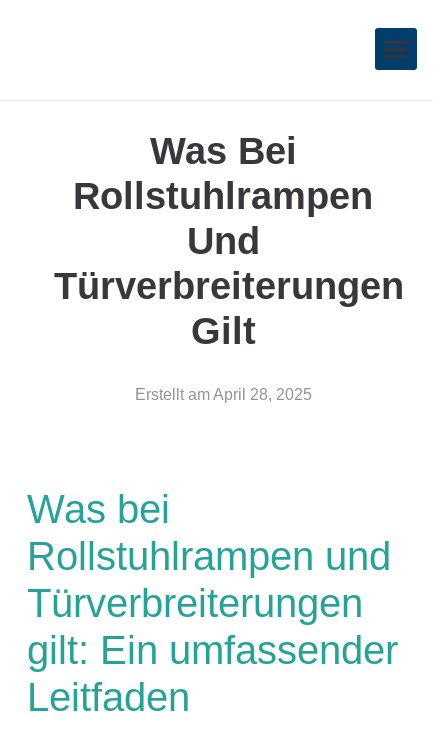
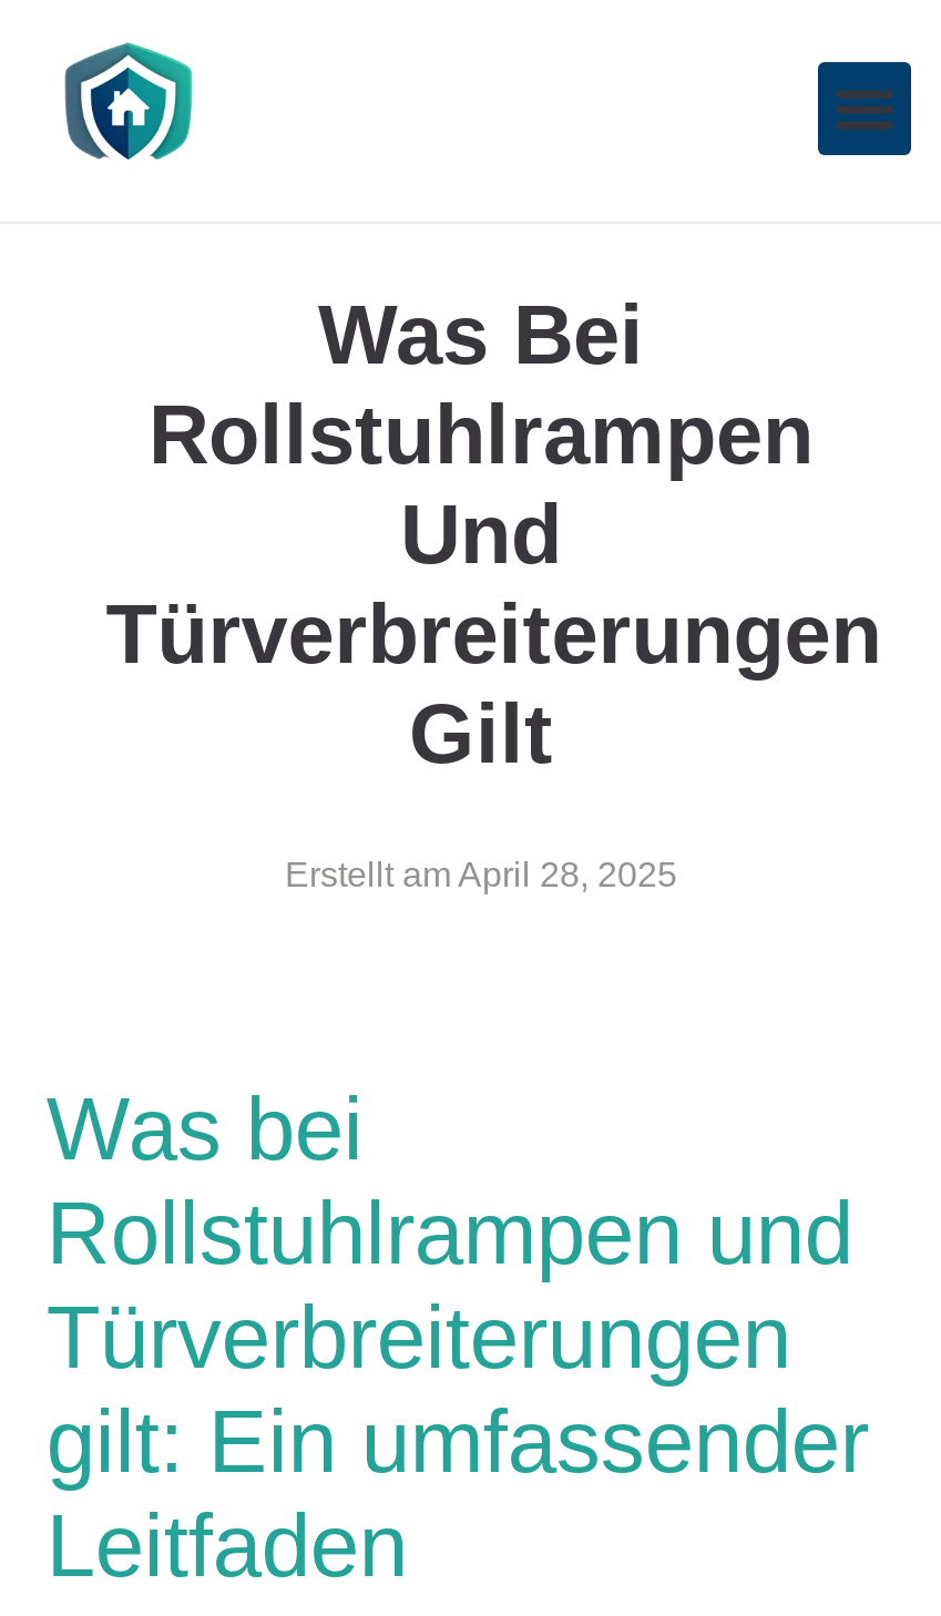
+ [image]
